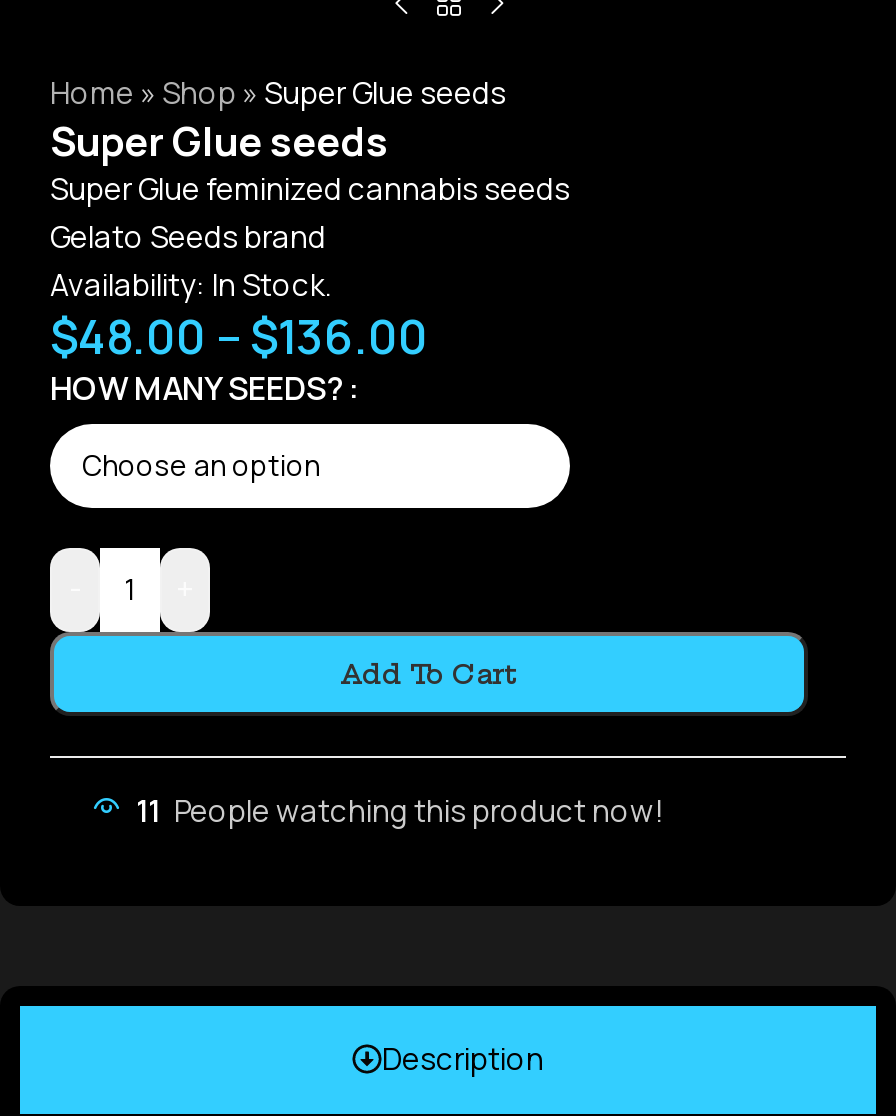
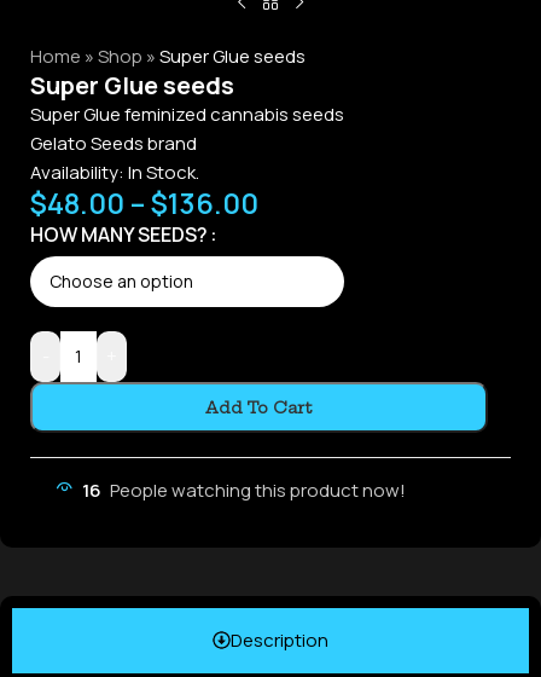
- 11 People watching this product now!
+ 16 People watching this product now!
